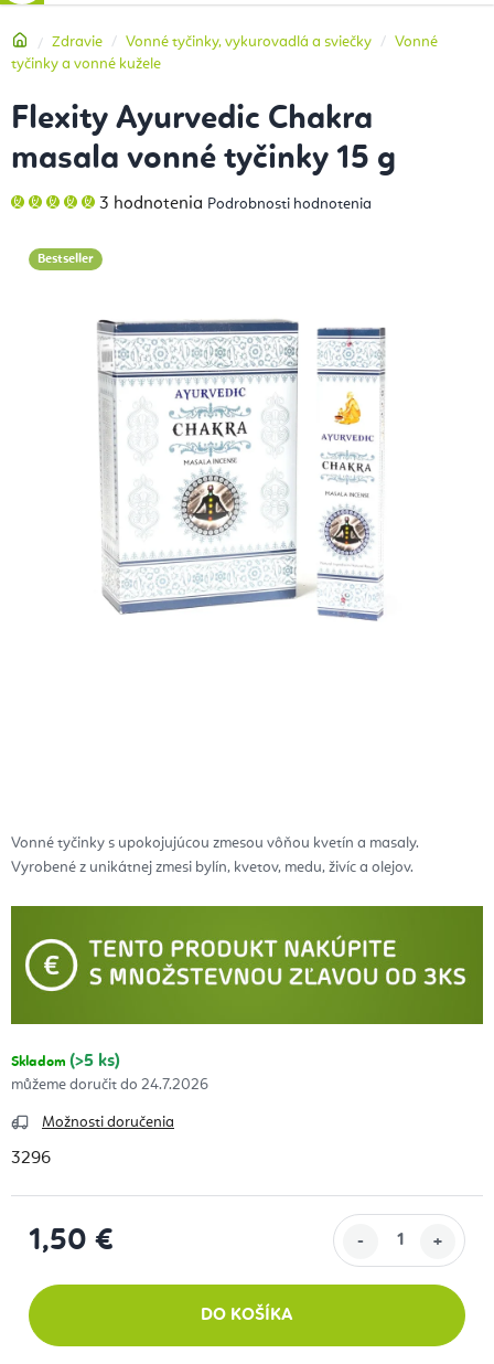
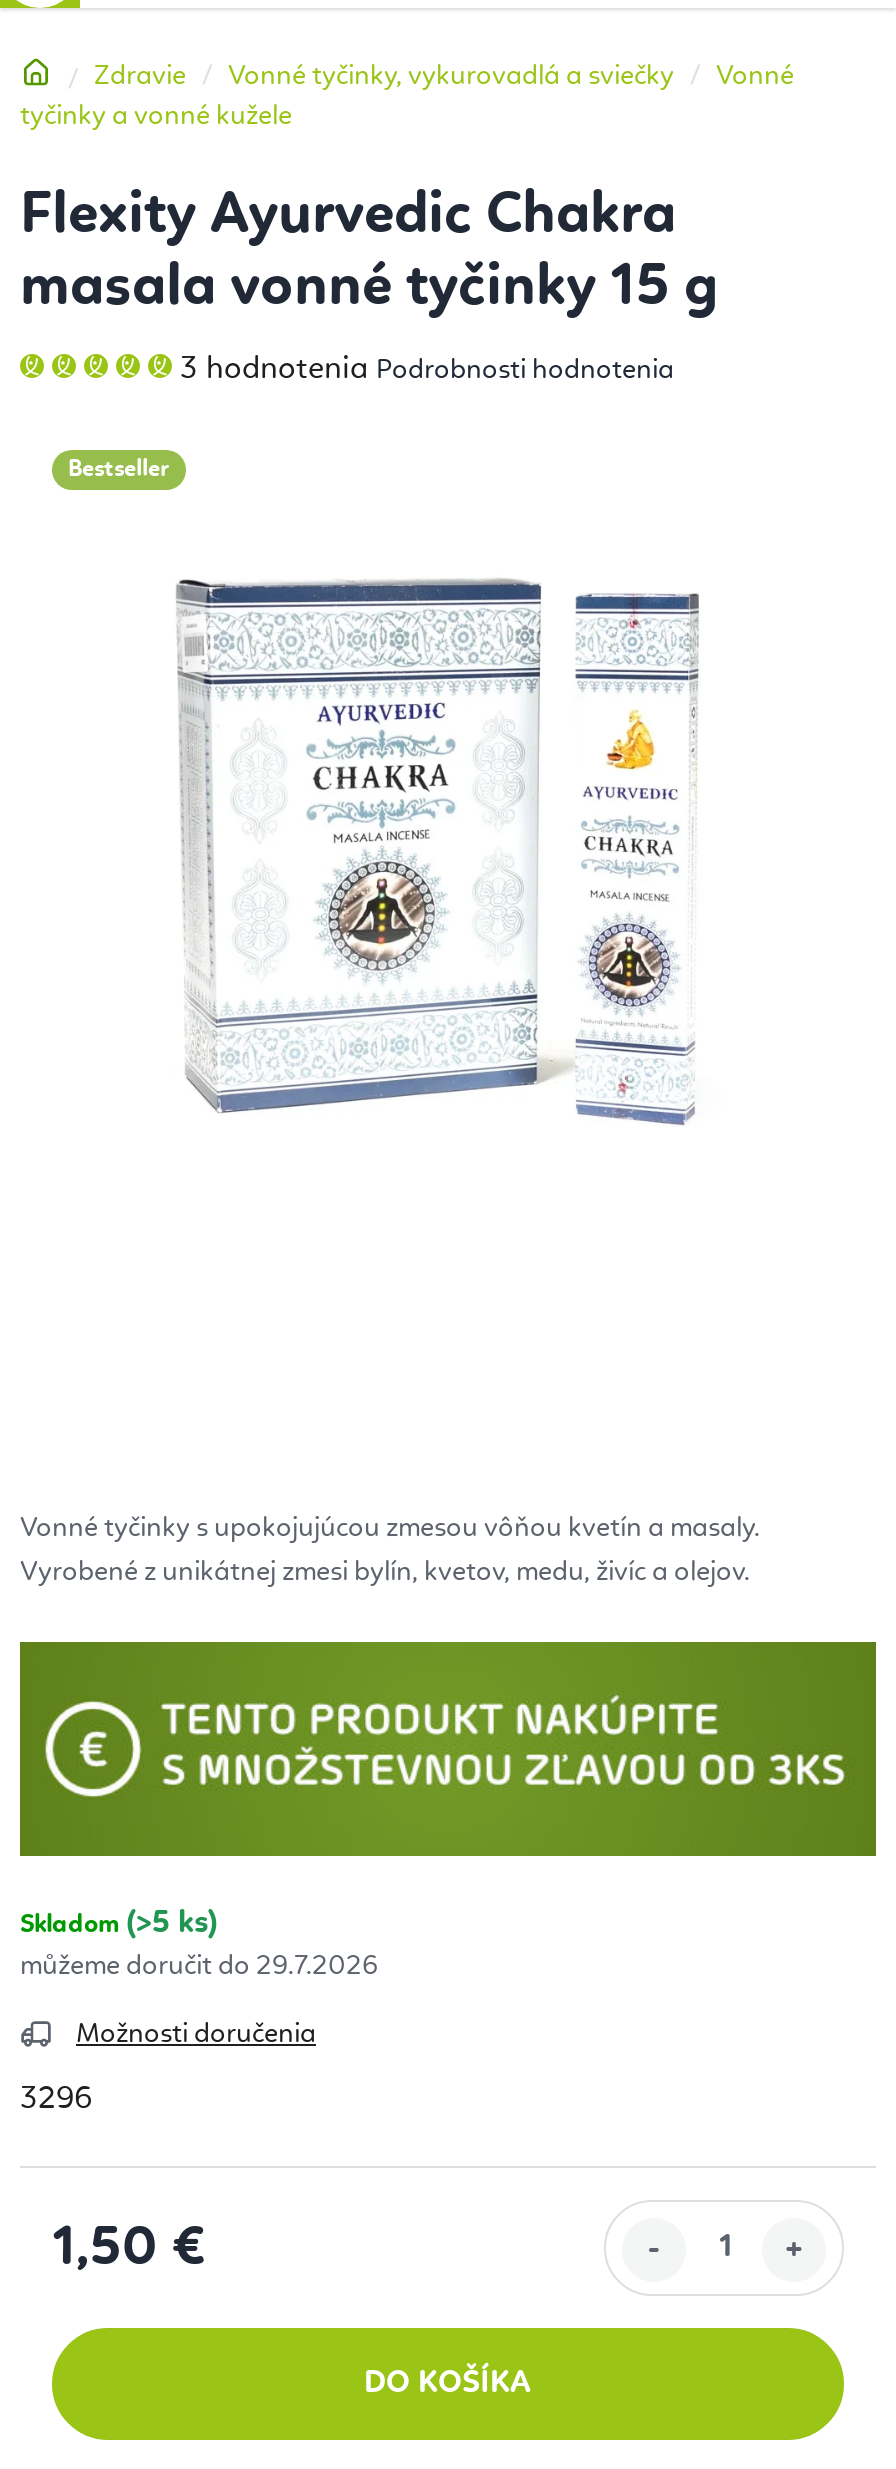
- 24.7.2026
+ 29.7.2026
